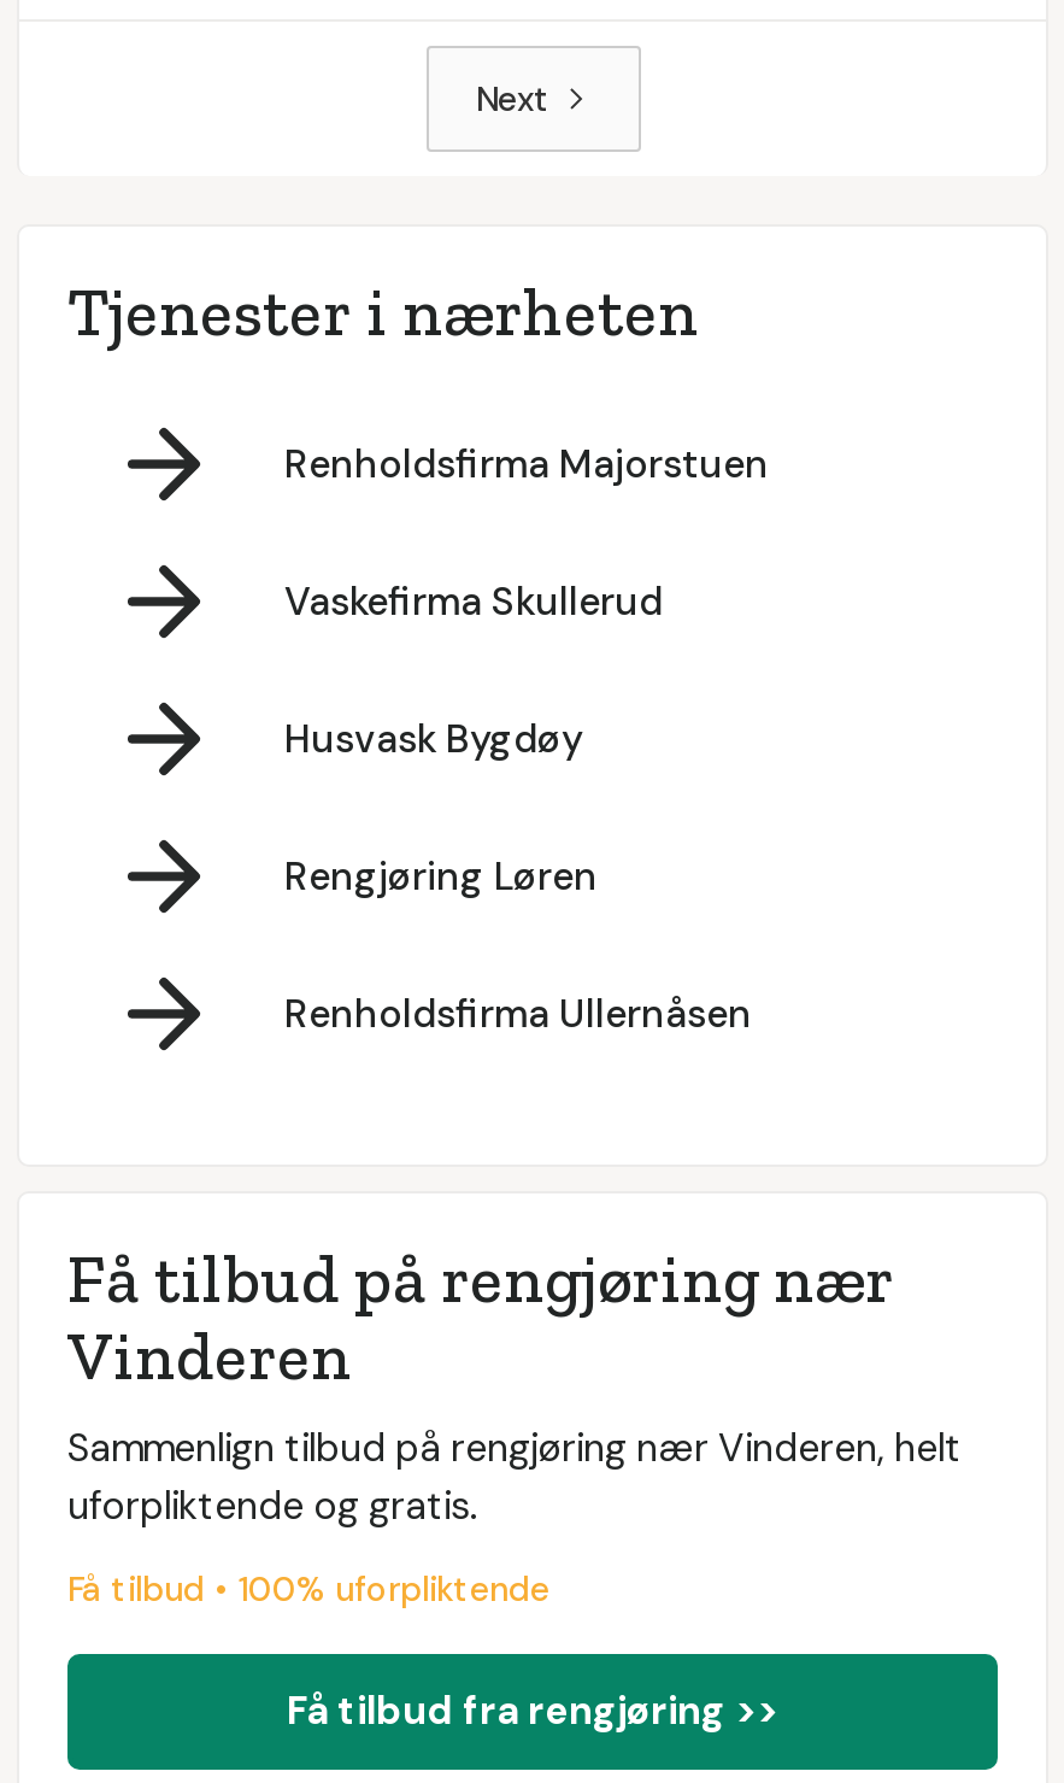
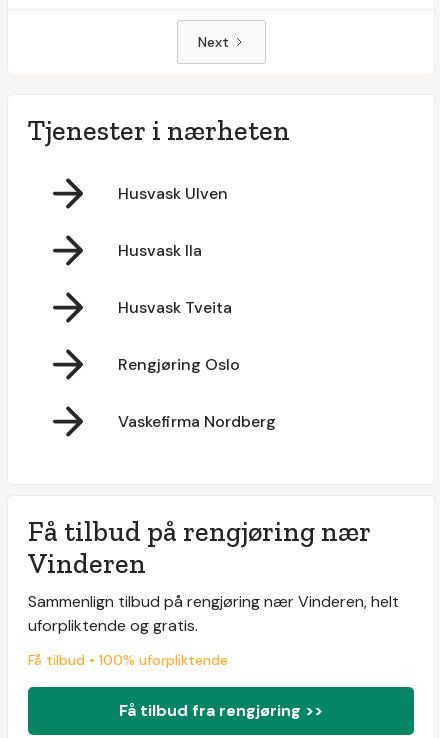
- Renholdsfirma Majorstuen
+ Husvask Ulven

- Vaskefirma Skullerud
+ Husvask Ila

- Husvask Bygdøy
+ Husvask Tveita

- Rengjøring Løren
+ Rengjøring Oslo

- Renholdsfirma Ullernåsen
+ Vaskefirma Nordberg
